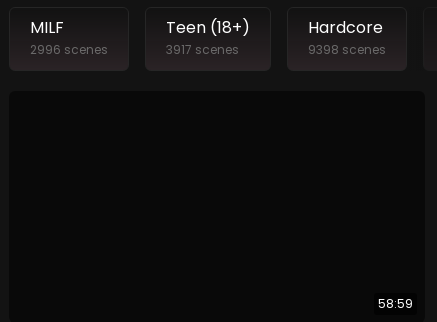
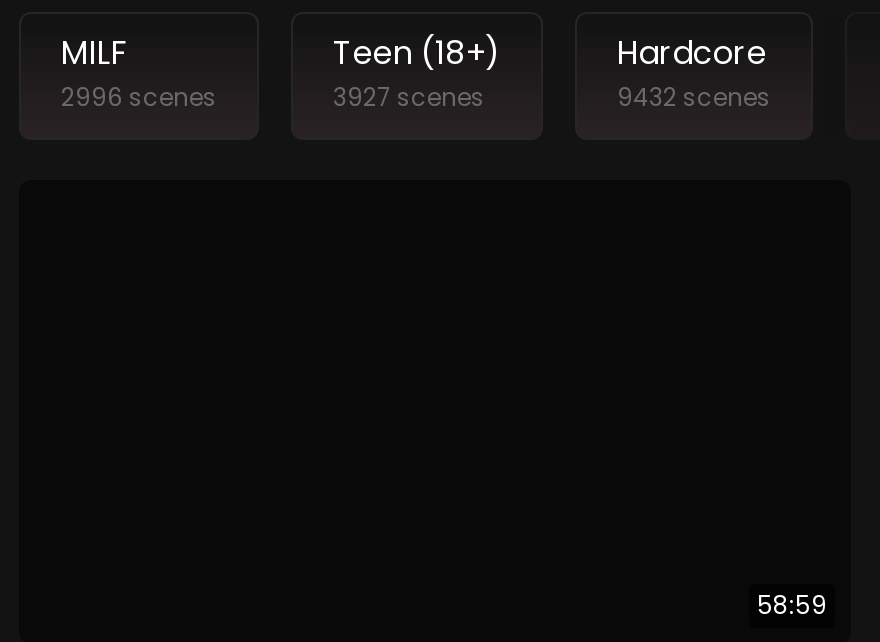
- 3917 scenes
+ 3927 scenes

- 9398 scenes
+ 9432 scenes
